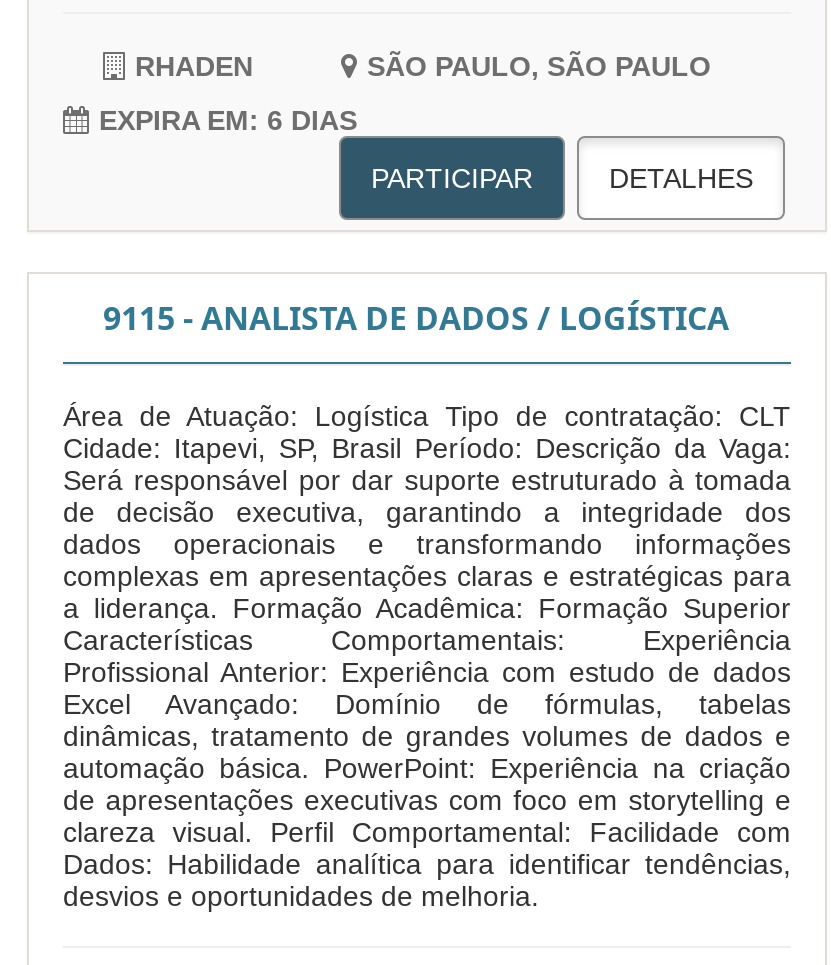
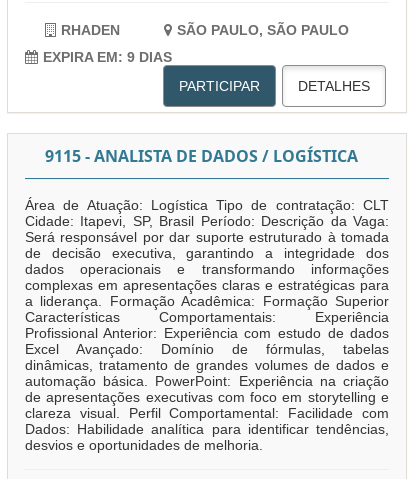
- EXPIRA EM: 6 DIAS
+ EXPIRA EM: 9 DIAS
